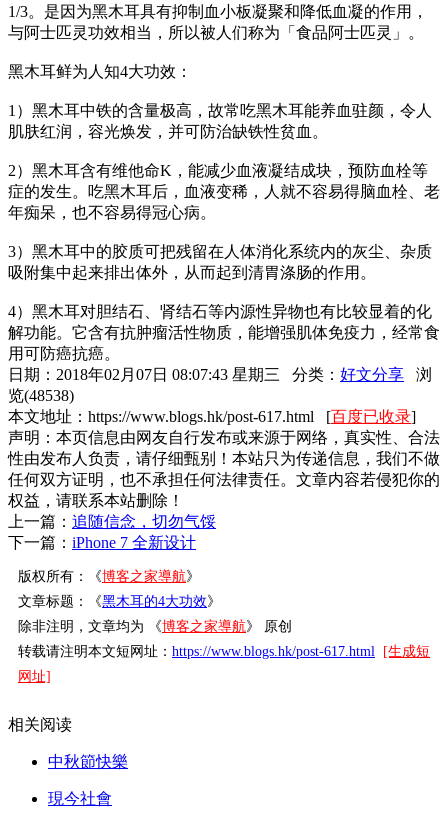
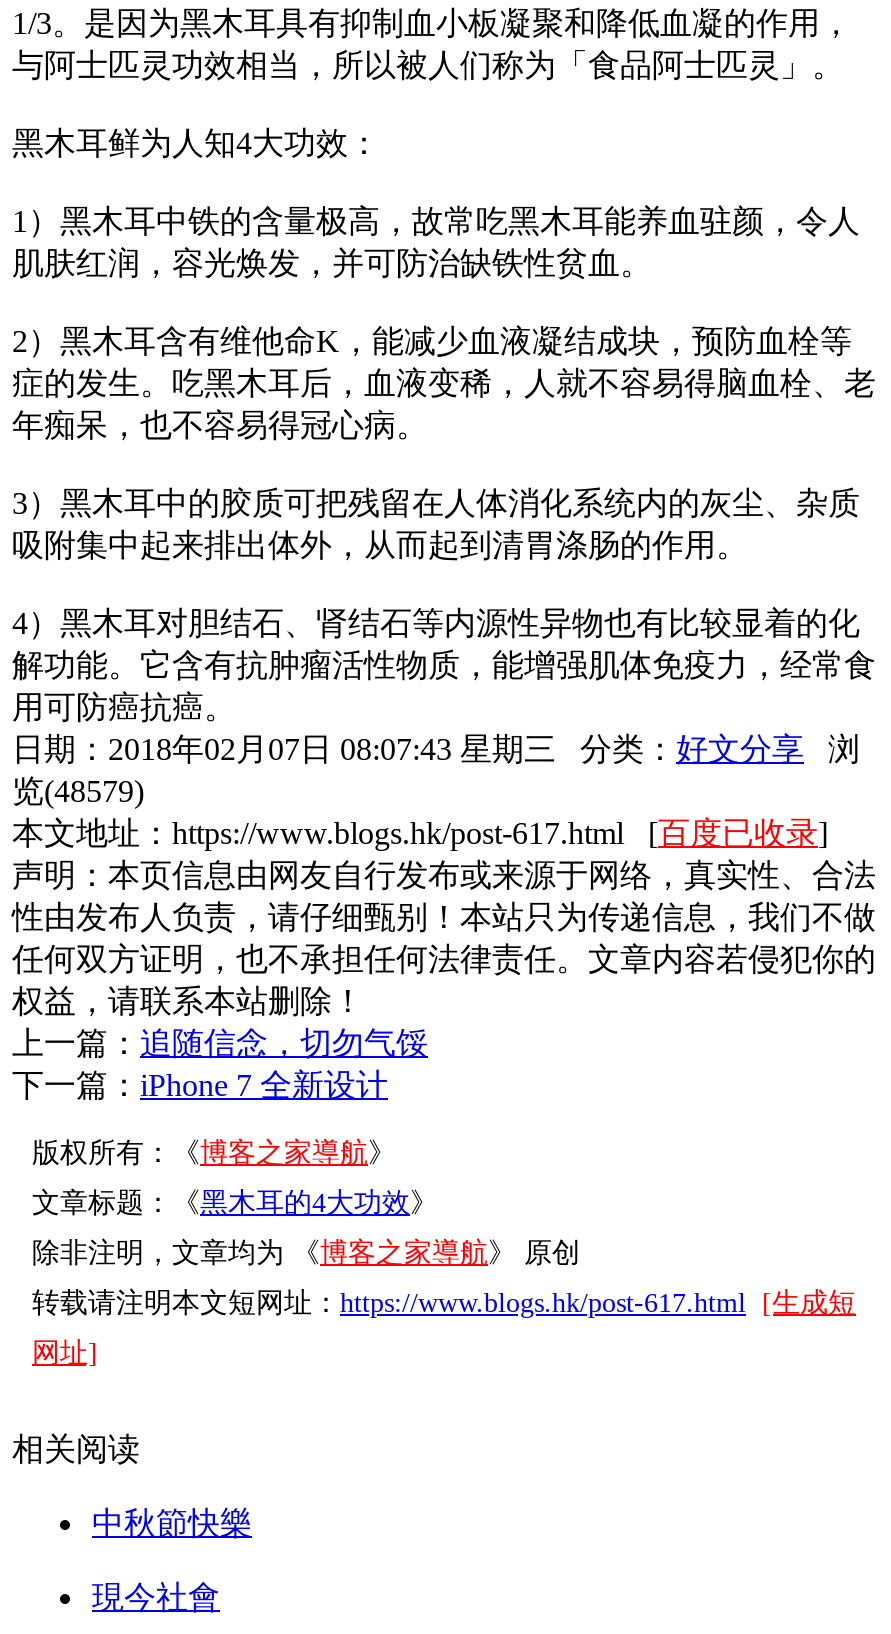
- 览(48538)
+ 览(48579)
